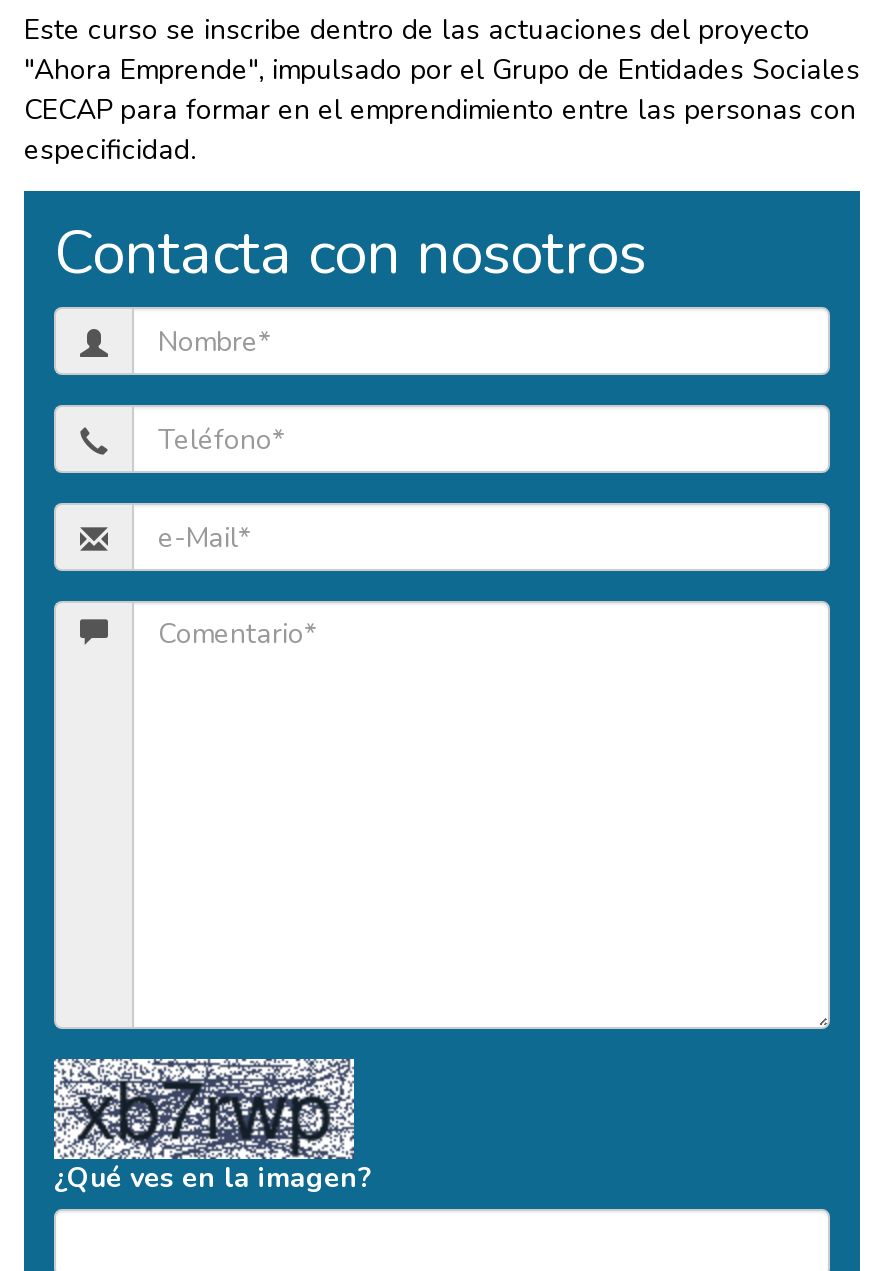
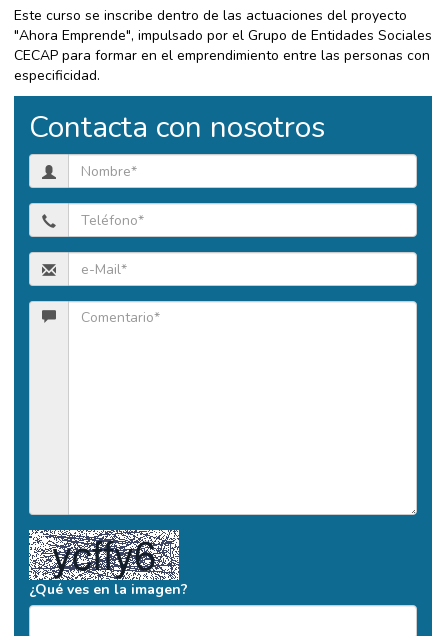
- [image]
+ [image]
